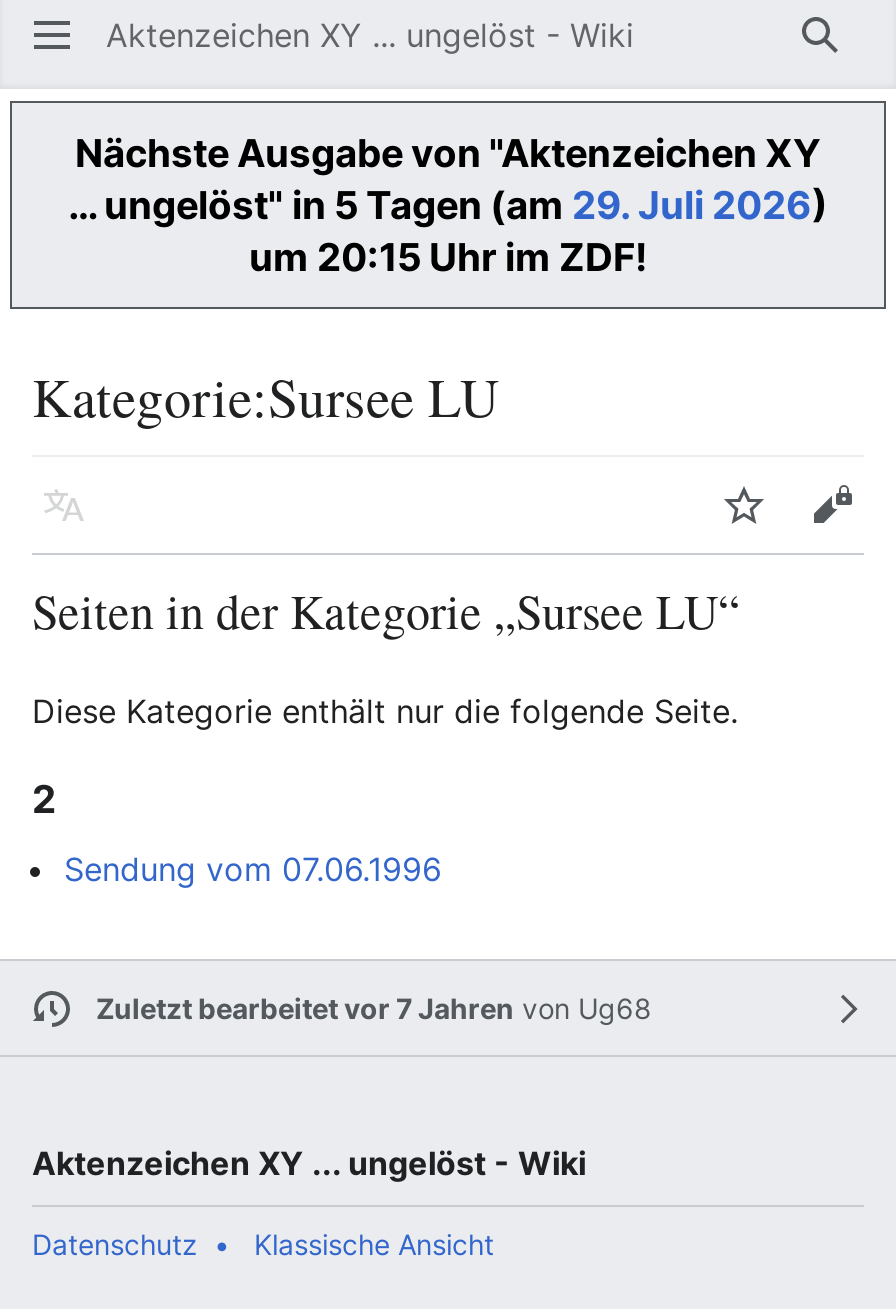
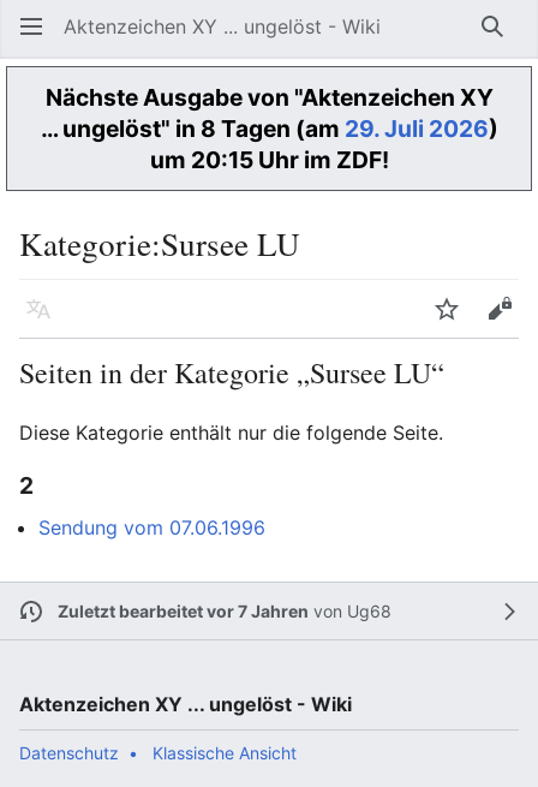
- … ungelöst" in 5 Tagen (am 29. Juli 2026)
+ … ungelöst" in 8 Tagen (am 29. Juli 2026)
